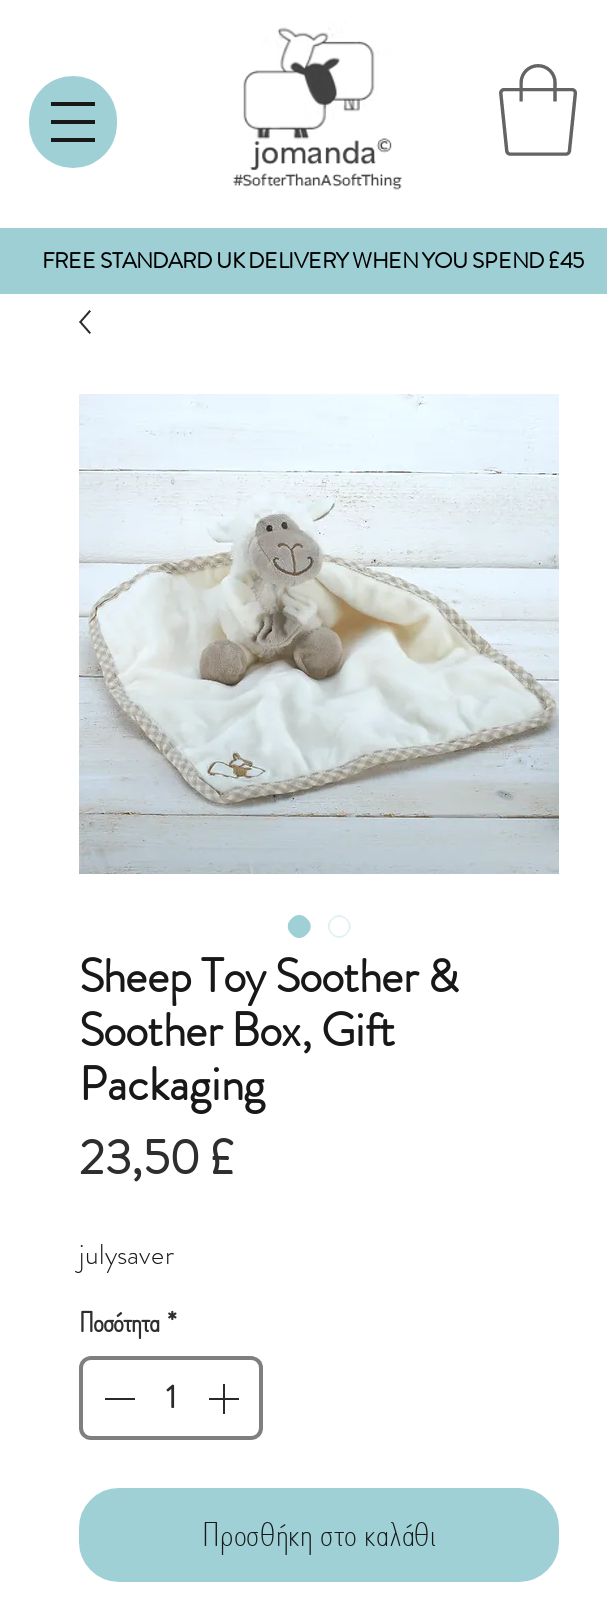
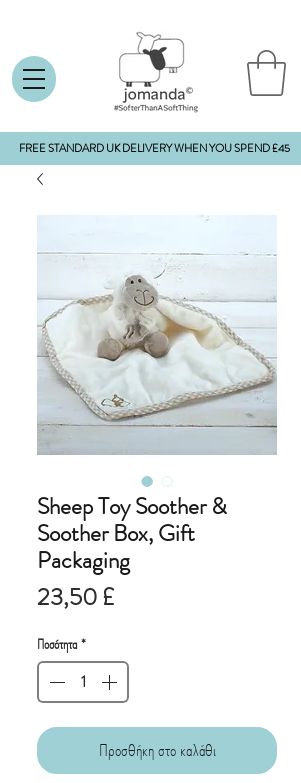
- julysaver
